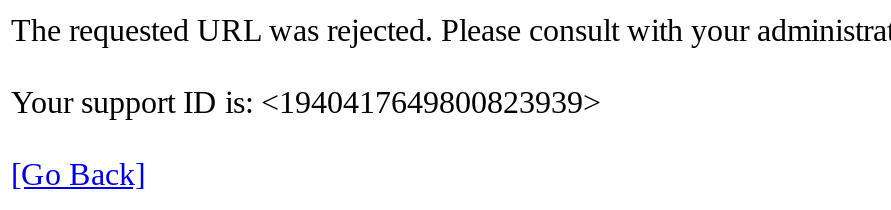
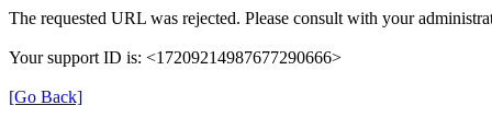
- Your support ID is: <1940417649800823939>
+ Your support ID is: <17209214987677290666>
